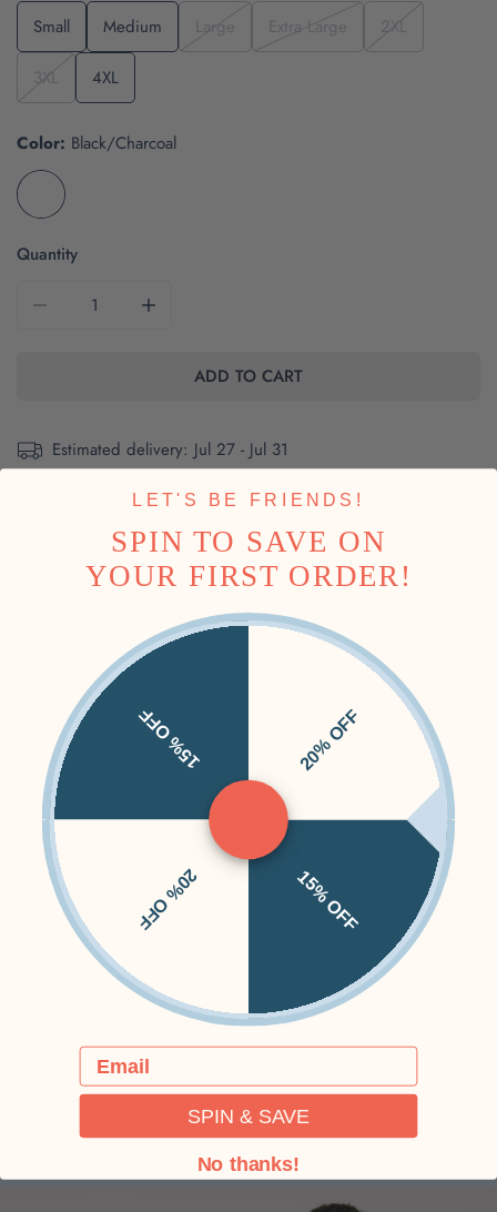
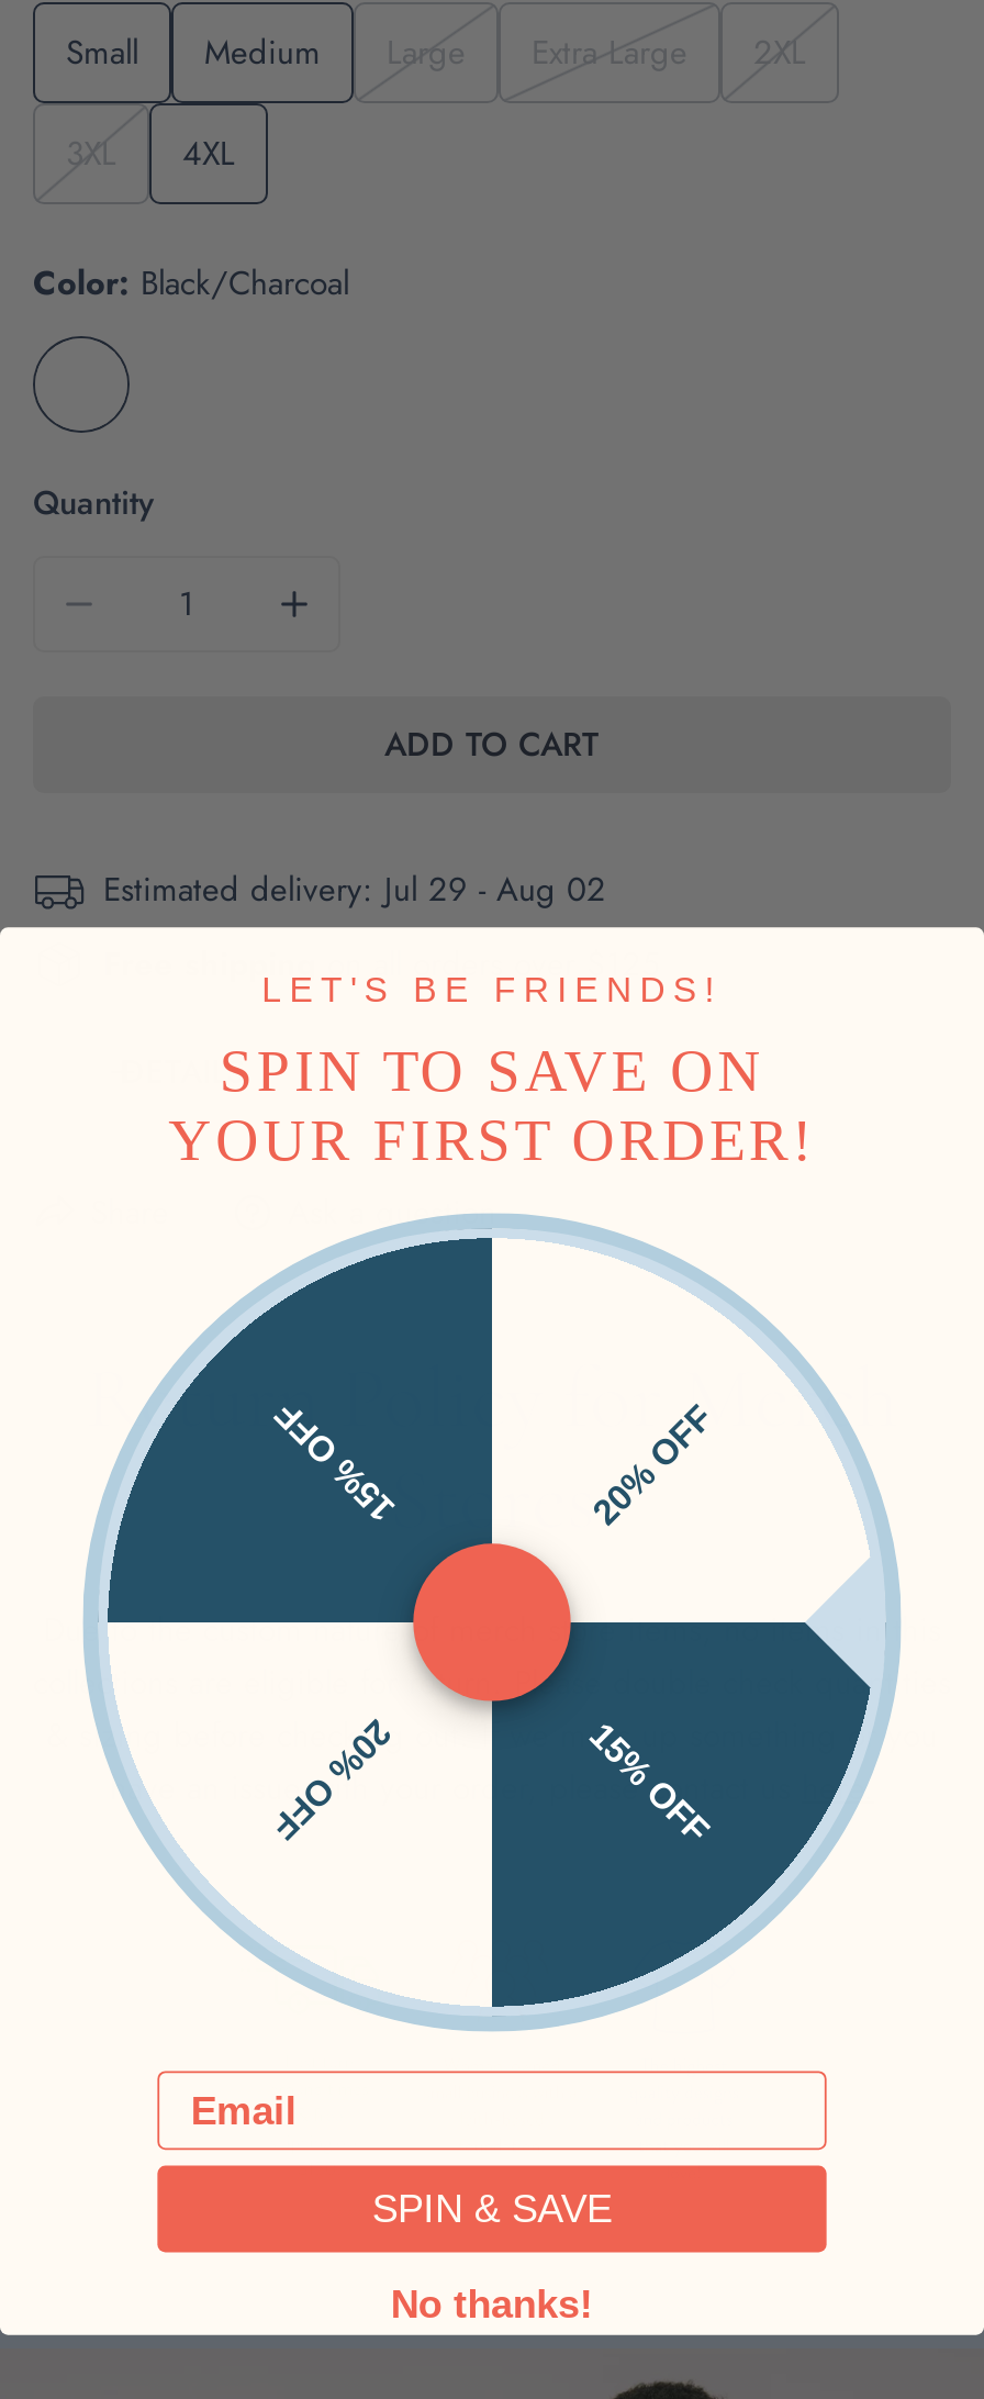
- Estimated delivery: Jul 27 - Jul 31
+ Estimated delivery: Jul 29 - Aug 02
